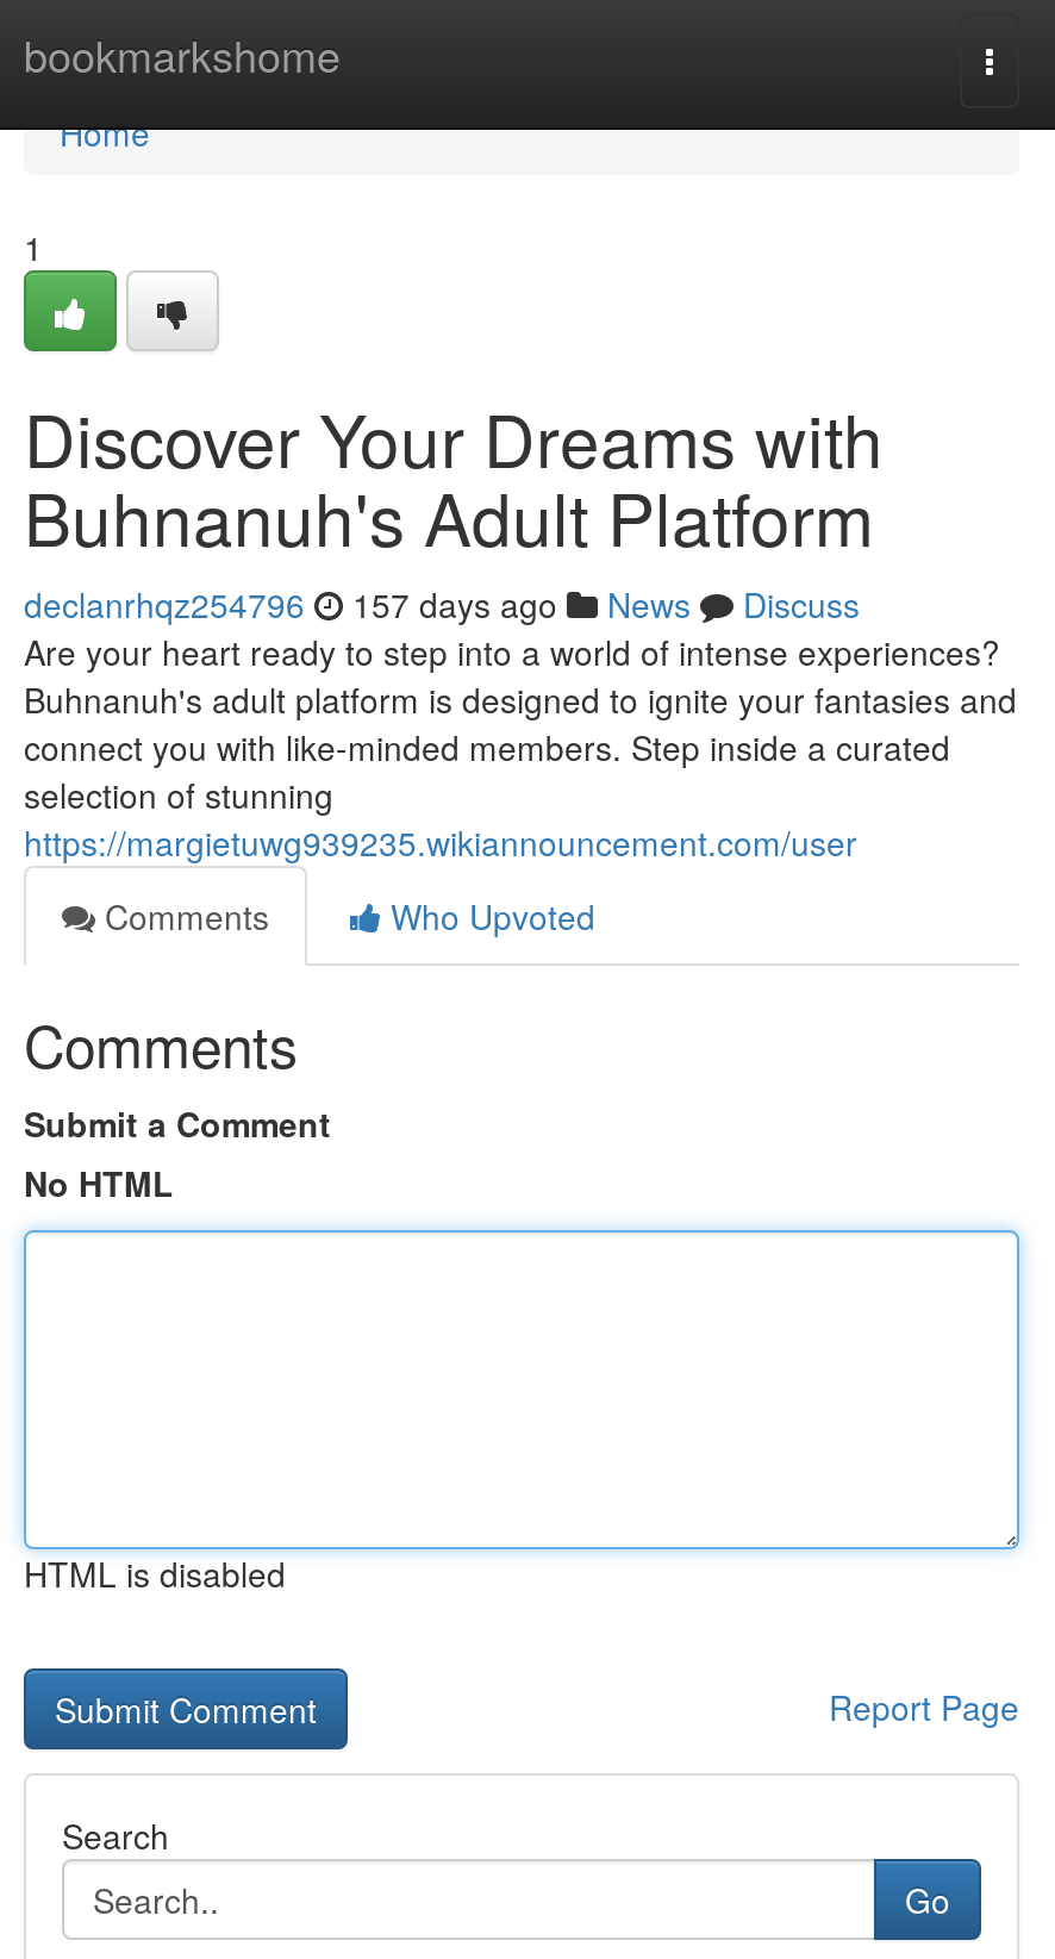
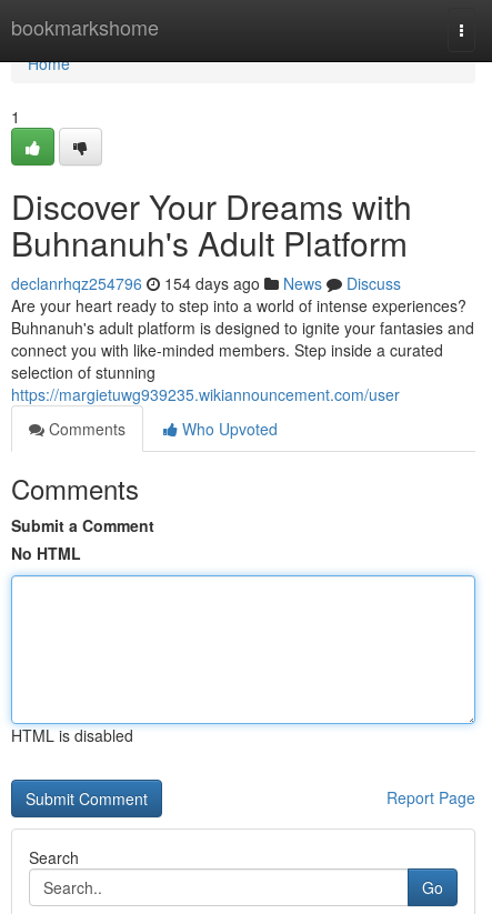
- declanrhqz254796 157 days ago News Discuss
+ declanrhqz254796 154 days ago News Discuss
